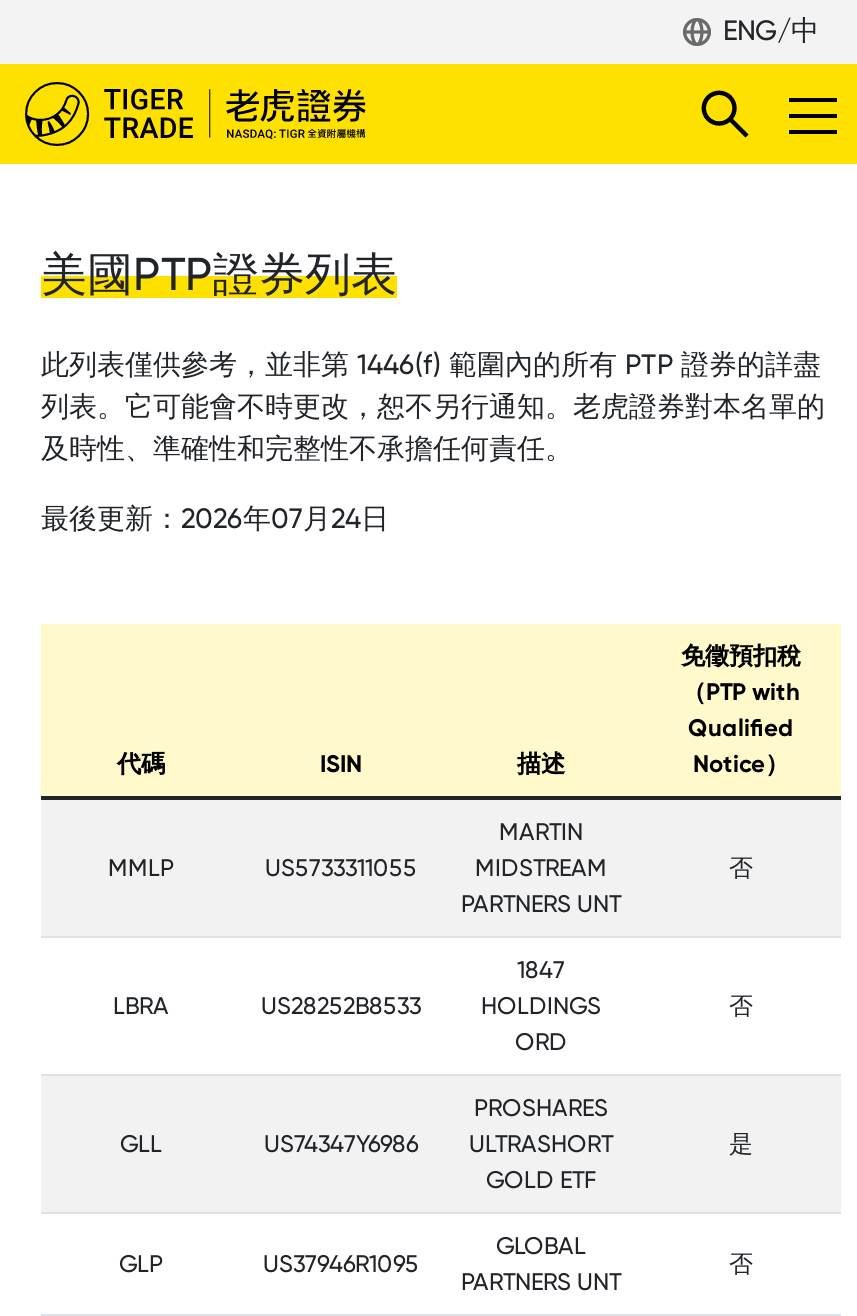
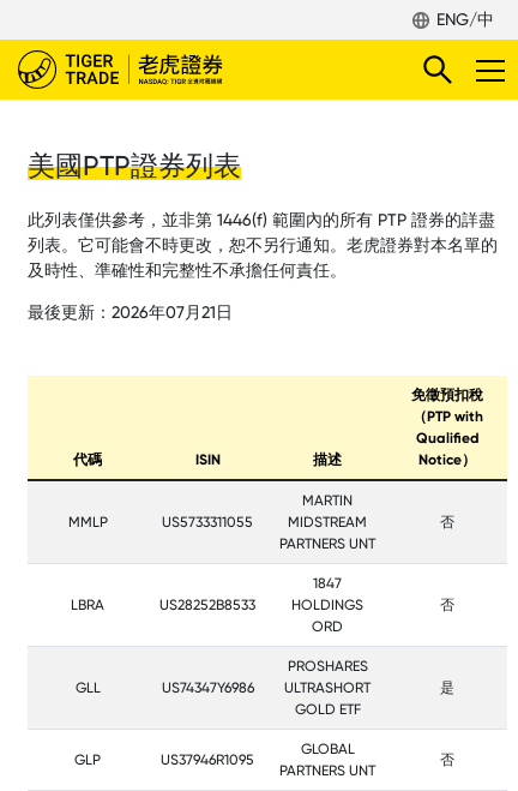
- 最後更新：2026年07月24日
+ 最後更新：2026年07月21日
